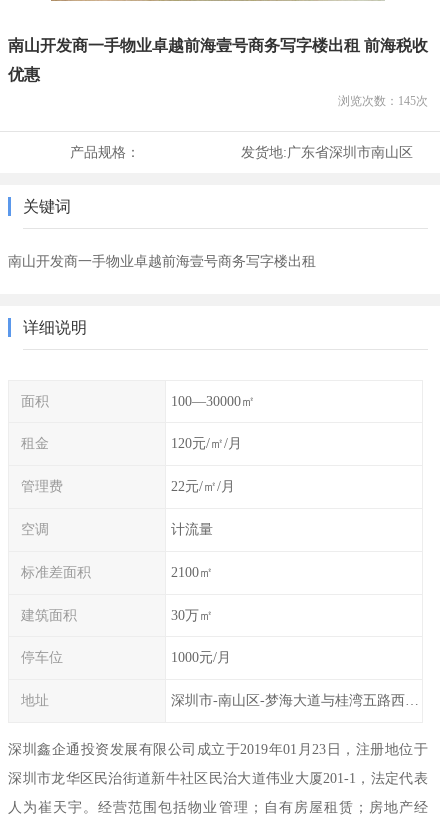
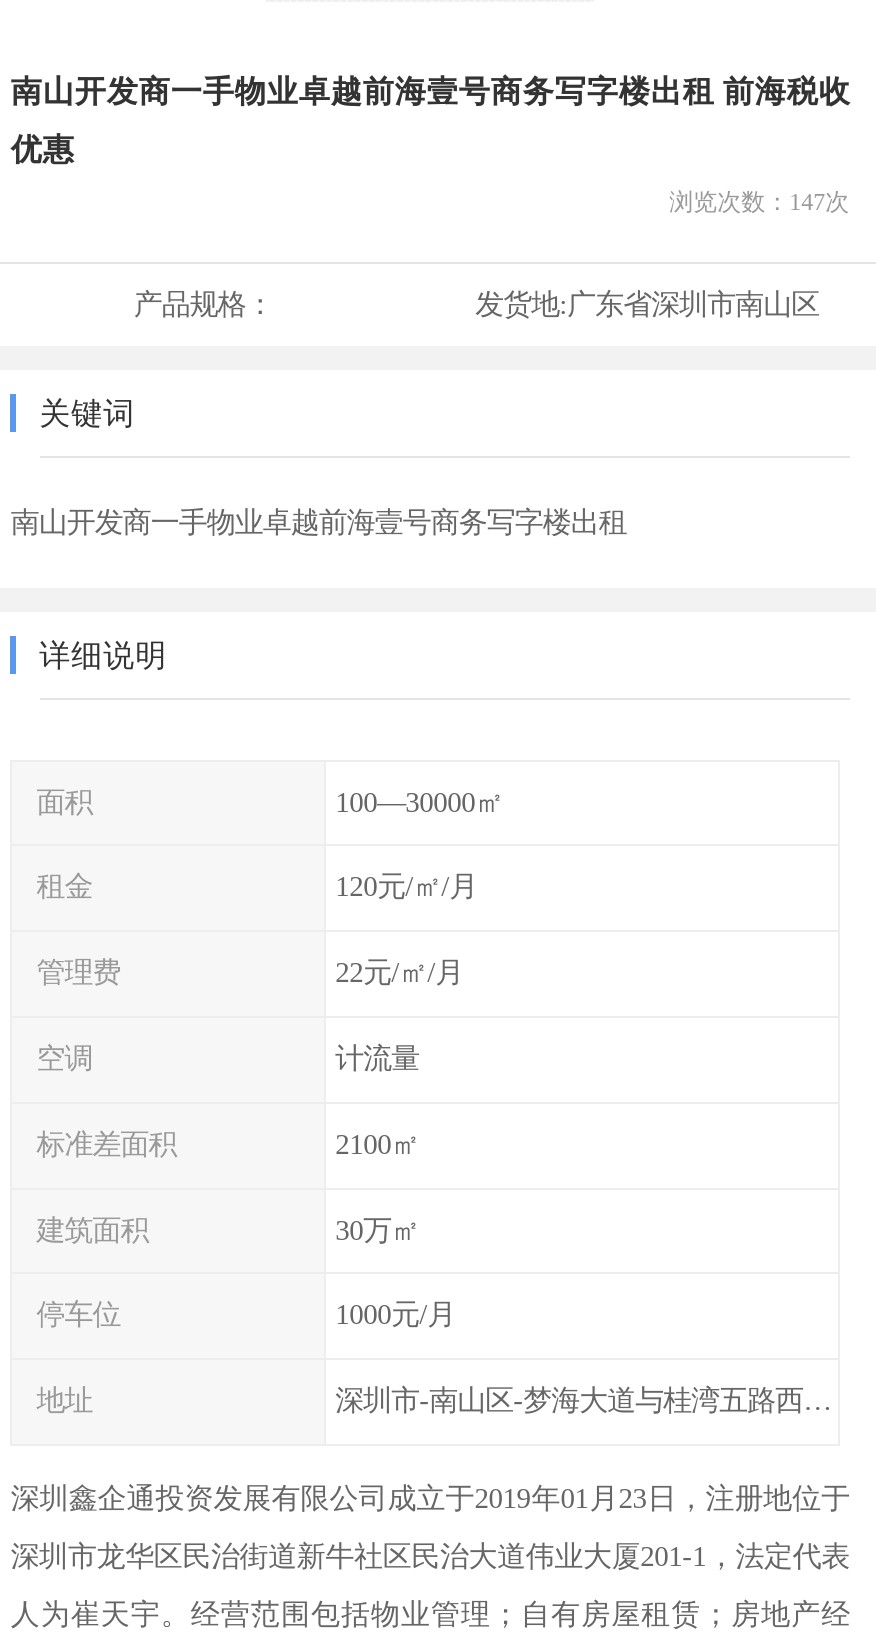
- 浏览次数：145次
+ 浏览次数：147次
